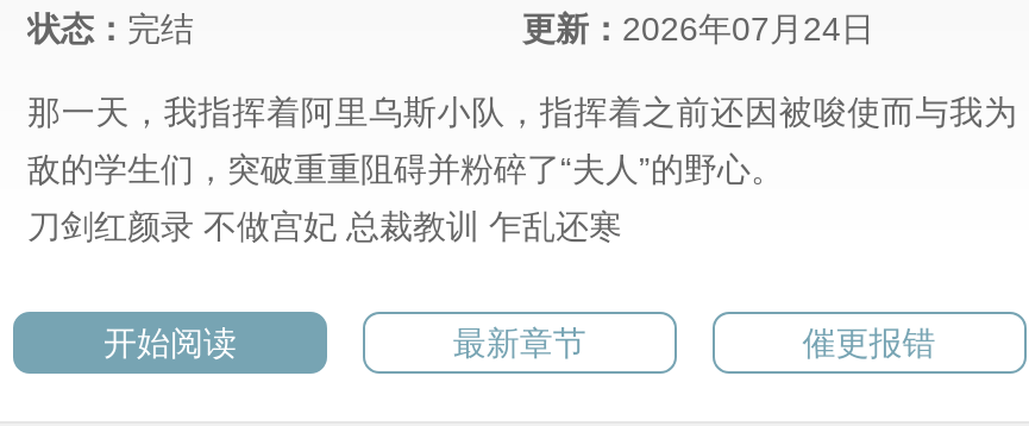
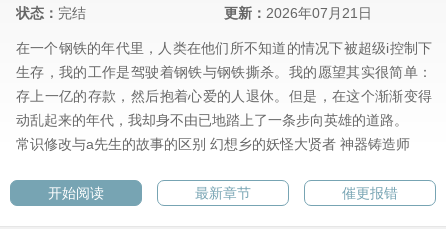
- 更新：2026年07月24日
- 那一天，我指挥着阿里乌斯小队，指挥着之前还因被唆使而与我为
- 敌的学生们，突破重重阻碍并粉碎了“夫人”的野心。
- 刀剑红颜录 不做宫妃 总裁教训 乍乱还寒
+ 更新：2026年07月21日
+ 在一个钢铁的年代里，人类在他们所不知道的情况下被超级i控制下
+ 生存，我的工作是驾驶着钢铁与钢铁撕杀。我的愿望其实很简单：
+ 存上一亿的存款，然后抱着心爱的人退休。但是，在这个渐渐变得
+ 动乱起来的年代，我却身不由已地踏上了一条步向英雄的道路。
+ 常识修改与a先生的故事的区别 幻想乡的妖怪大贤者 神器铸造师
